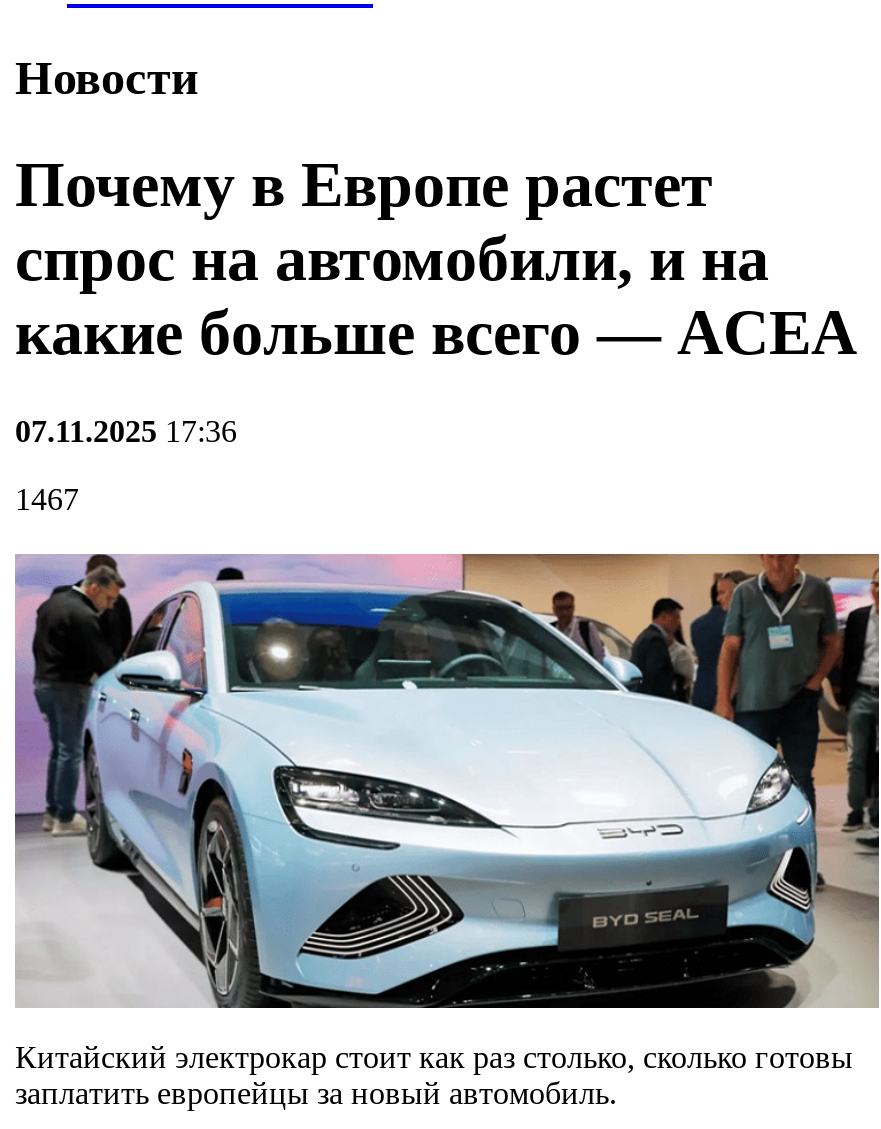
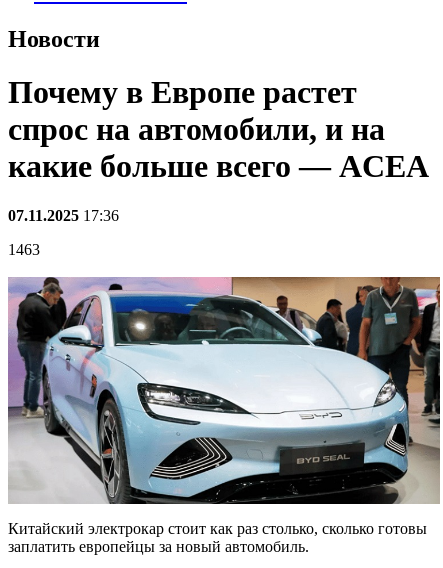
- 1467
+ 1463
